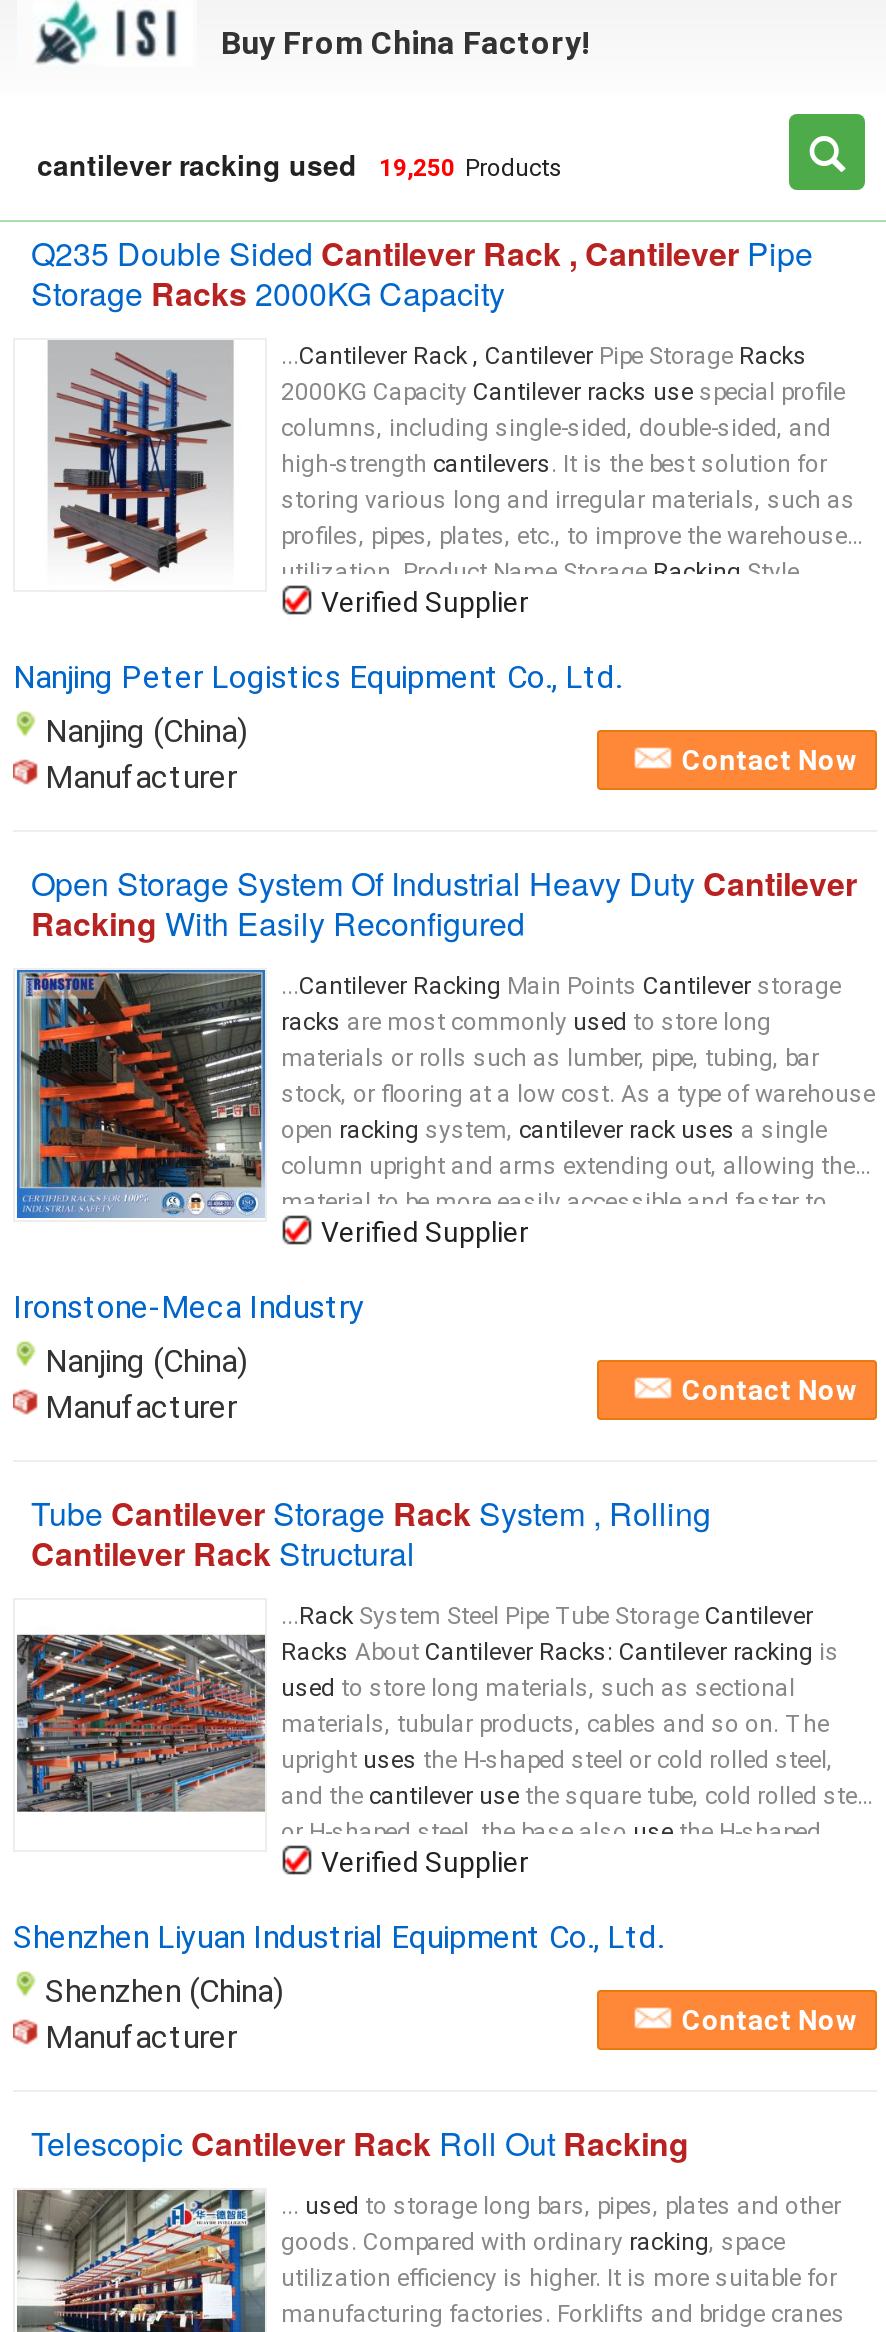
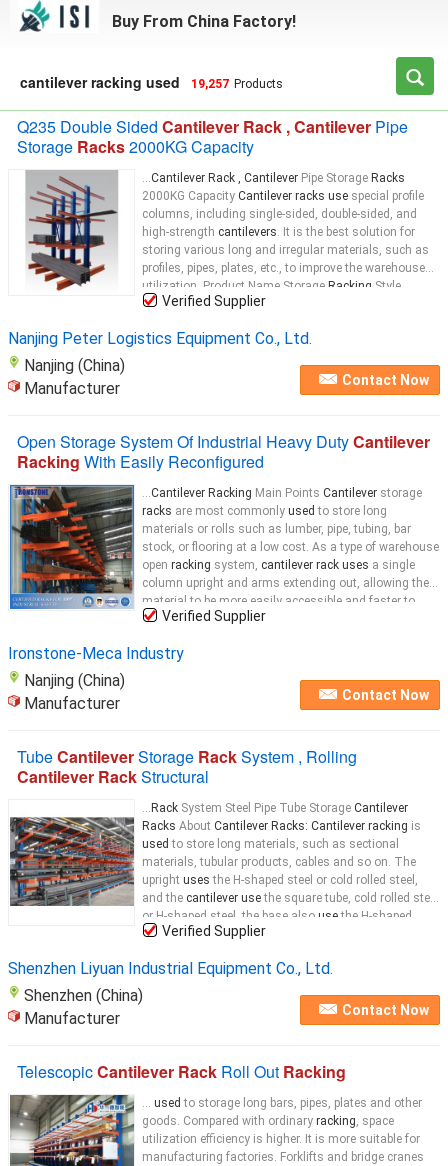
- cantilever racking used 19,250 Products
+ cantilever racking used 19,257 Products
